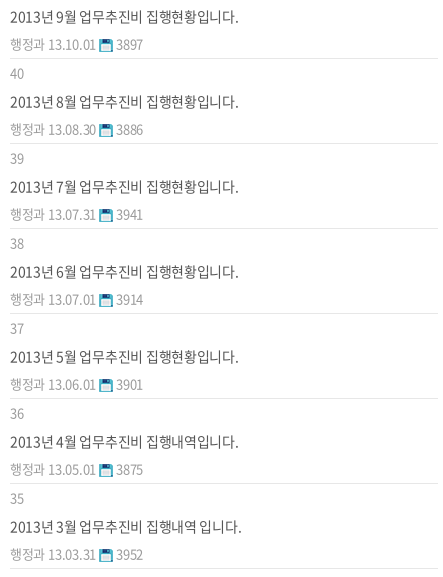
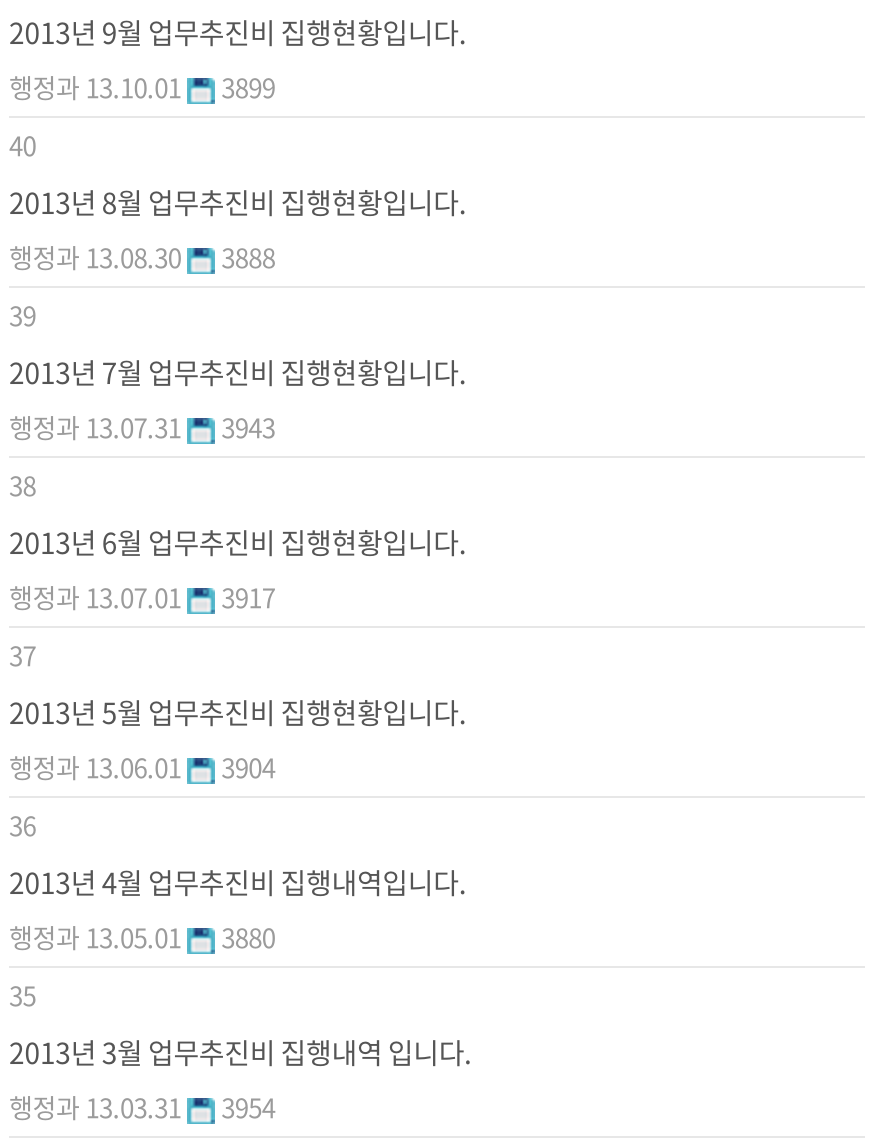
- 행정과 13.10.01 3897
+ 행정과 13.10.01 3899

- 행정과 13.08.30 3886
+ 행정과 13.08.30 3888

- 행정과 13.07.31 3941
+ 행정과 13.07.31 3943

- 행정과 13.07.01 3914
+ 행정과 13.07.01 3917

- 행정과 13.06.01 3901
+ 행정과 13.06.01 3904

- 행정과 13.05.01 3875
+ 행정과 13.05.01 3880

- 행정과 13.03.31 3952
+ 행정과 13.03.31 3954
